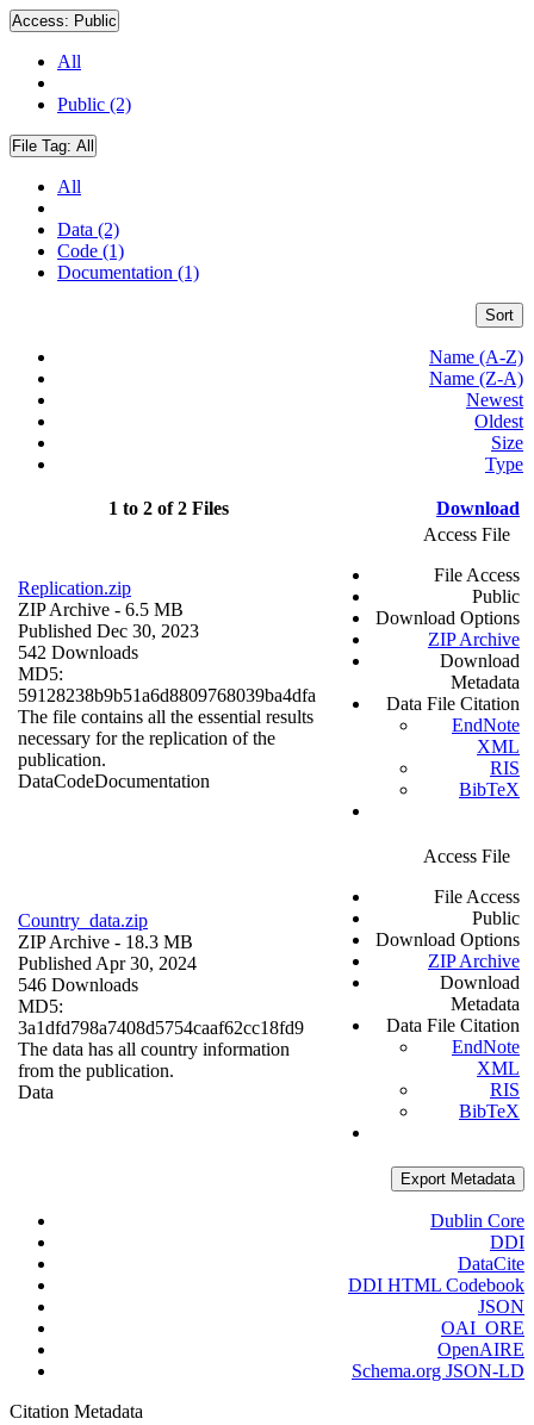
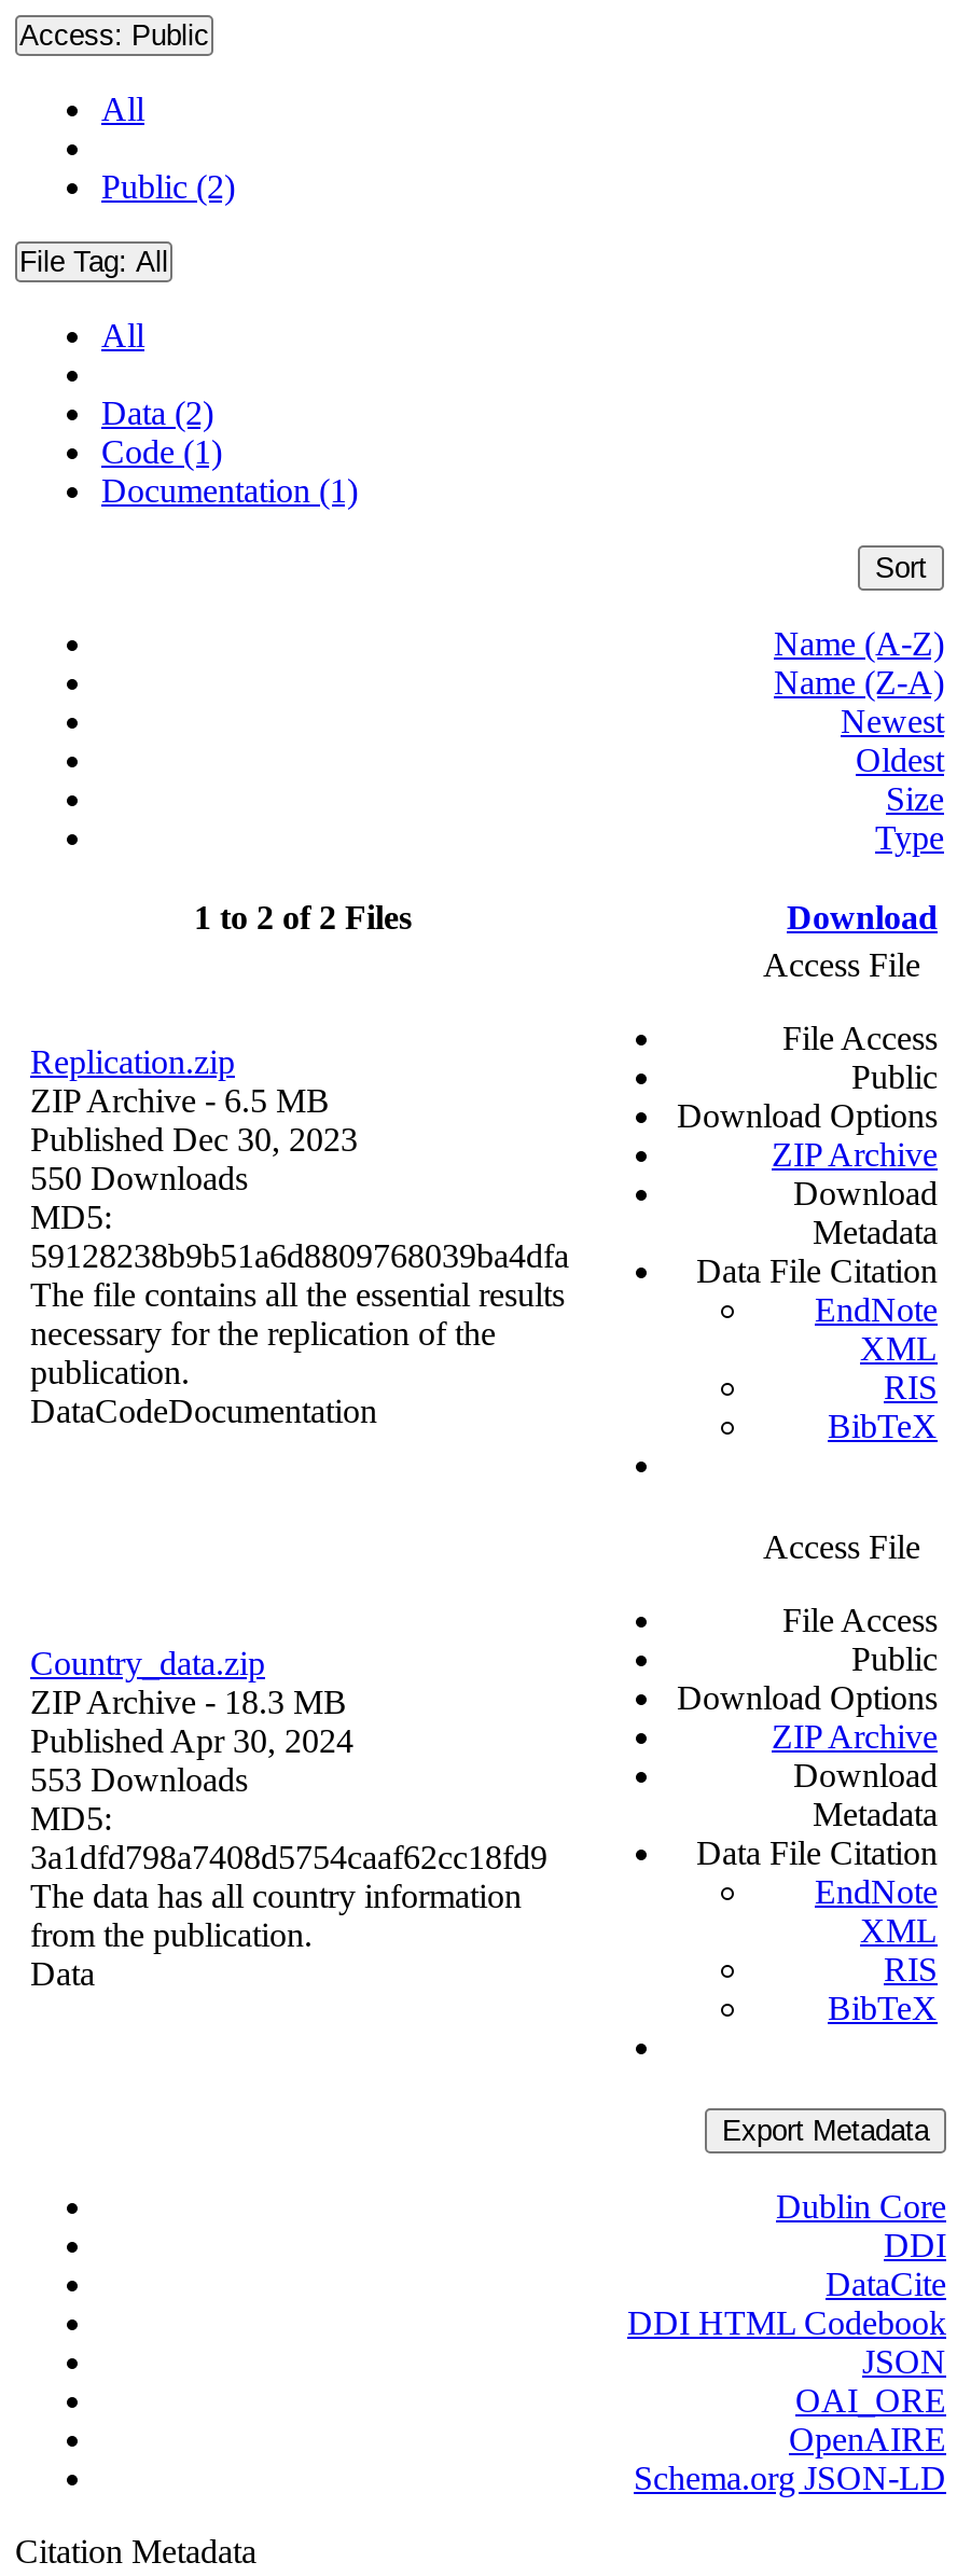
- 542 Downloads
+ 550 Downloads

- 546 Downloads
+ 553 Downloads
